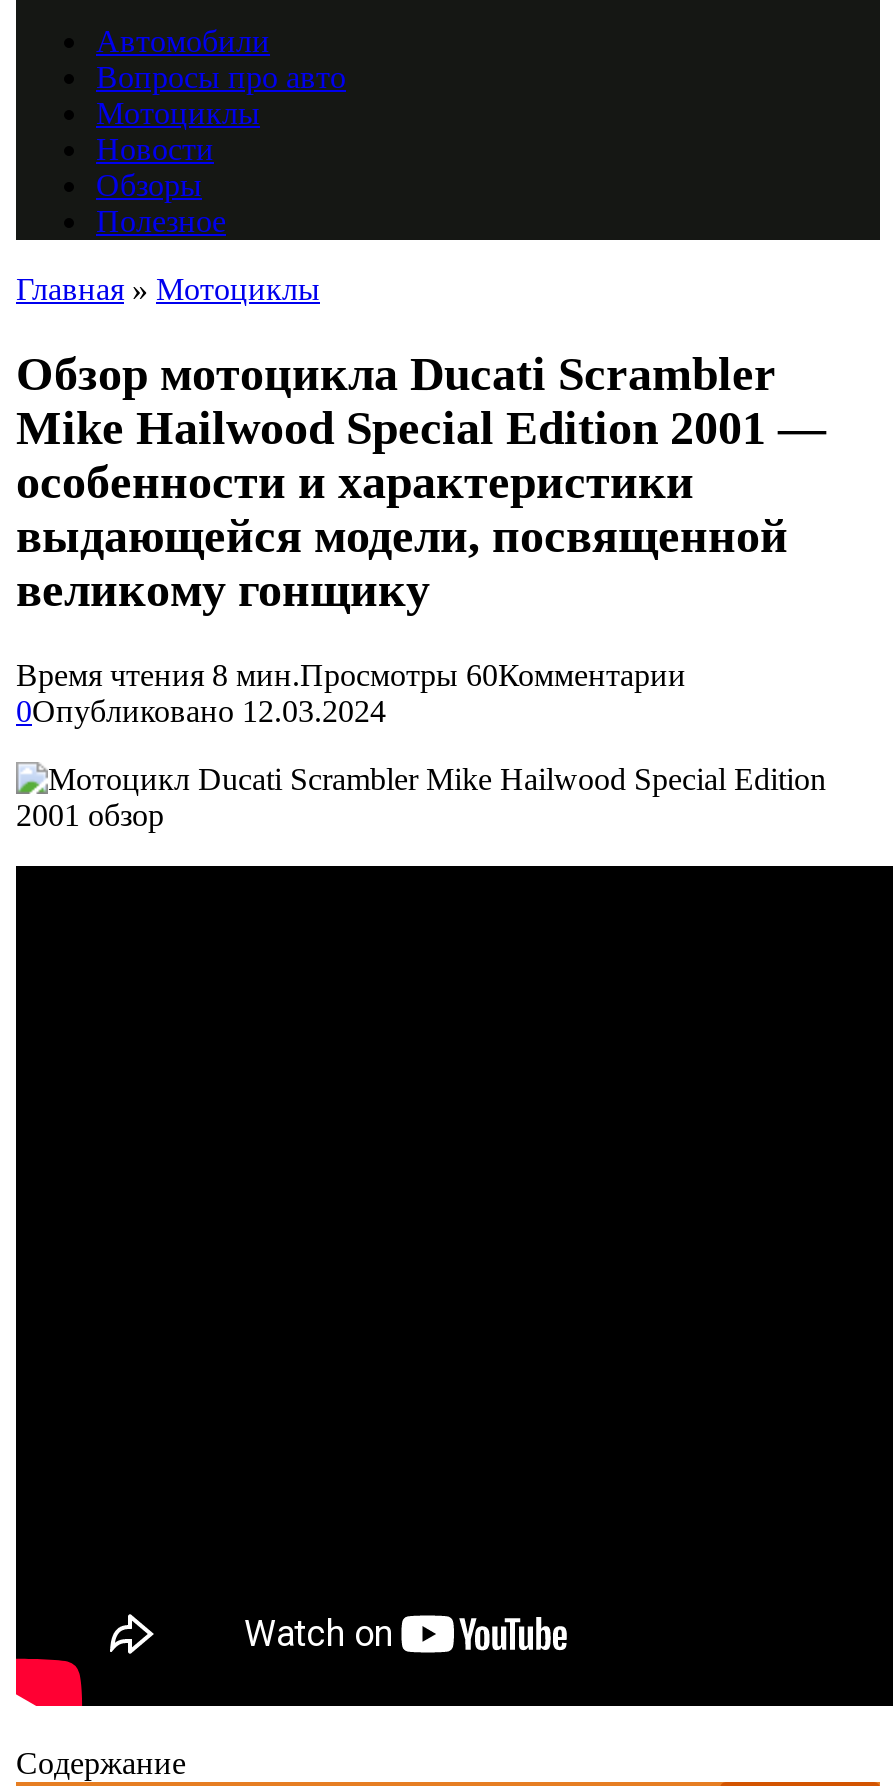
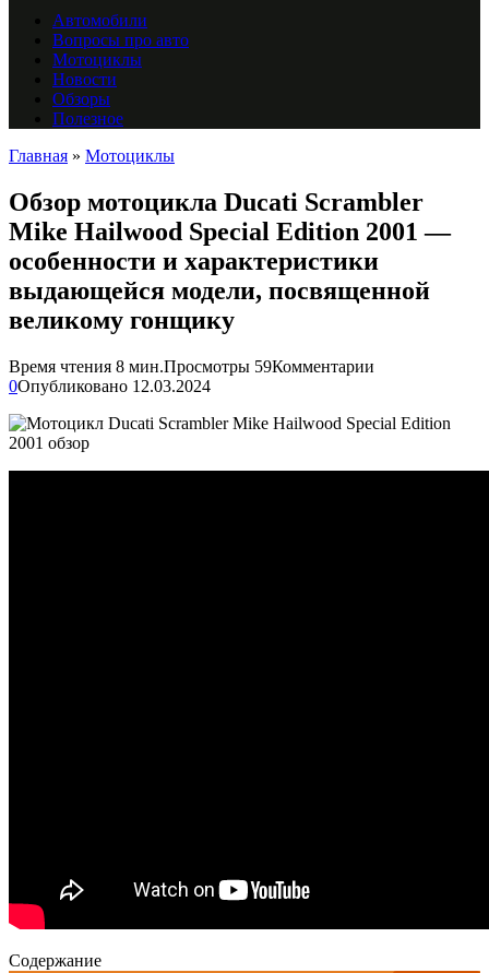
- Время чтения 8 мин.Просмотры 60Комментарии
+ Время чтения 8 мин.Просмотры 59Комментарии
